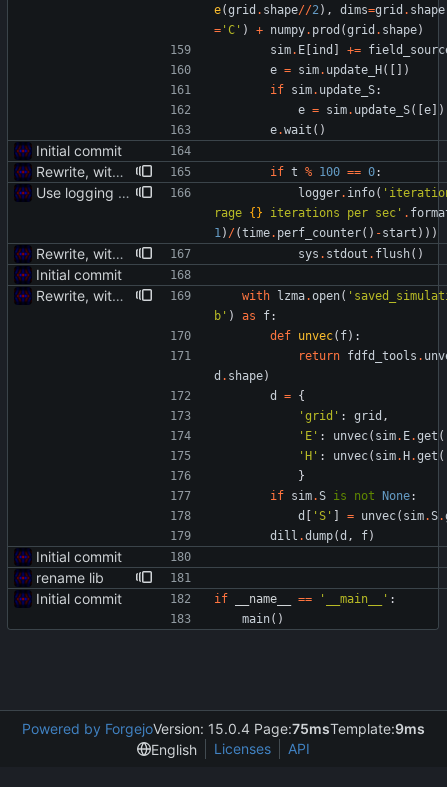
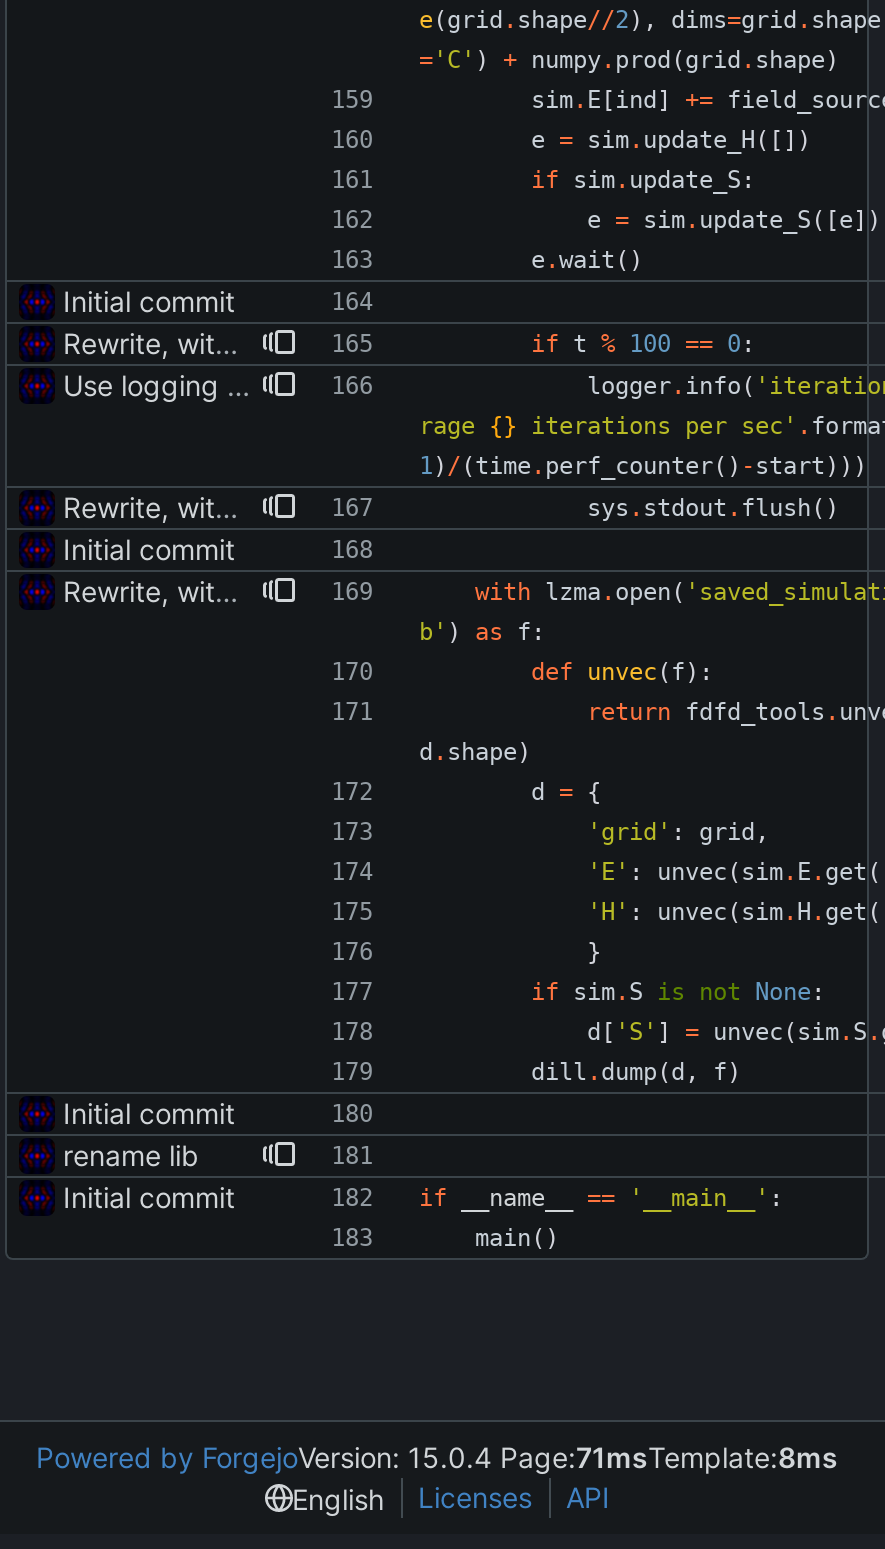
- Powered by ForgejoVersion: 15.0.4 Page:75msTemplate:9ms
+ Powered by ForgejoVersion: 15.0.4 Page:71msTemplate:8ms
